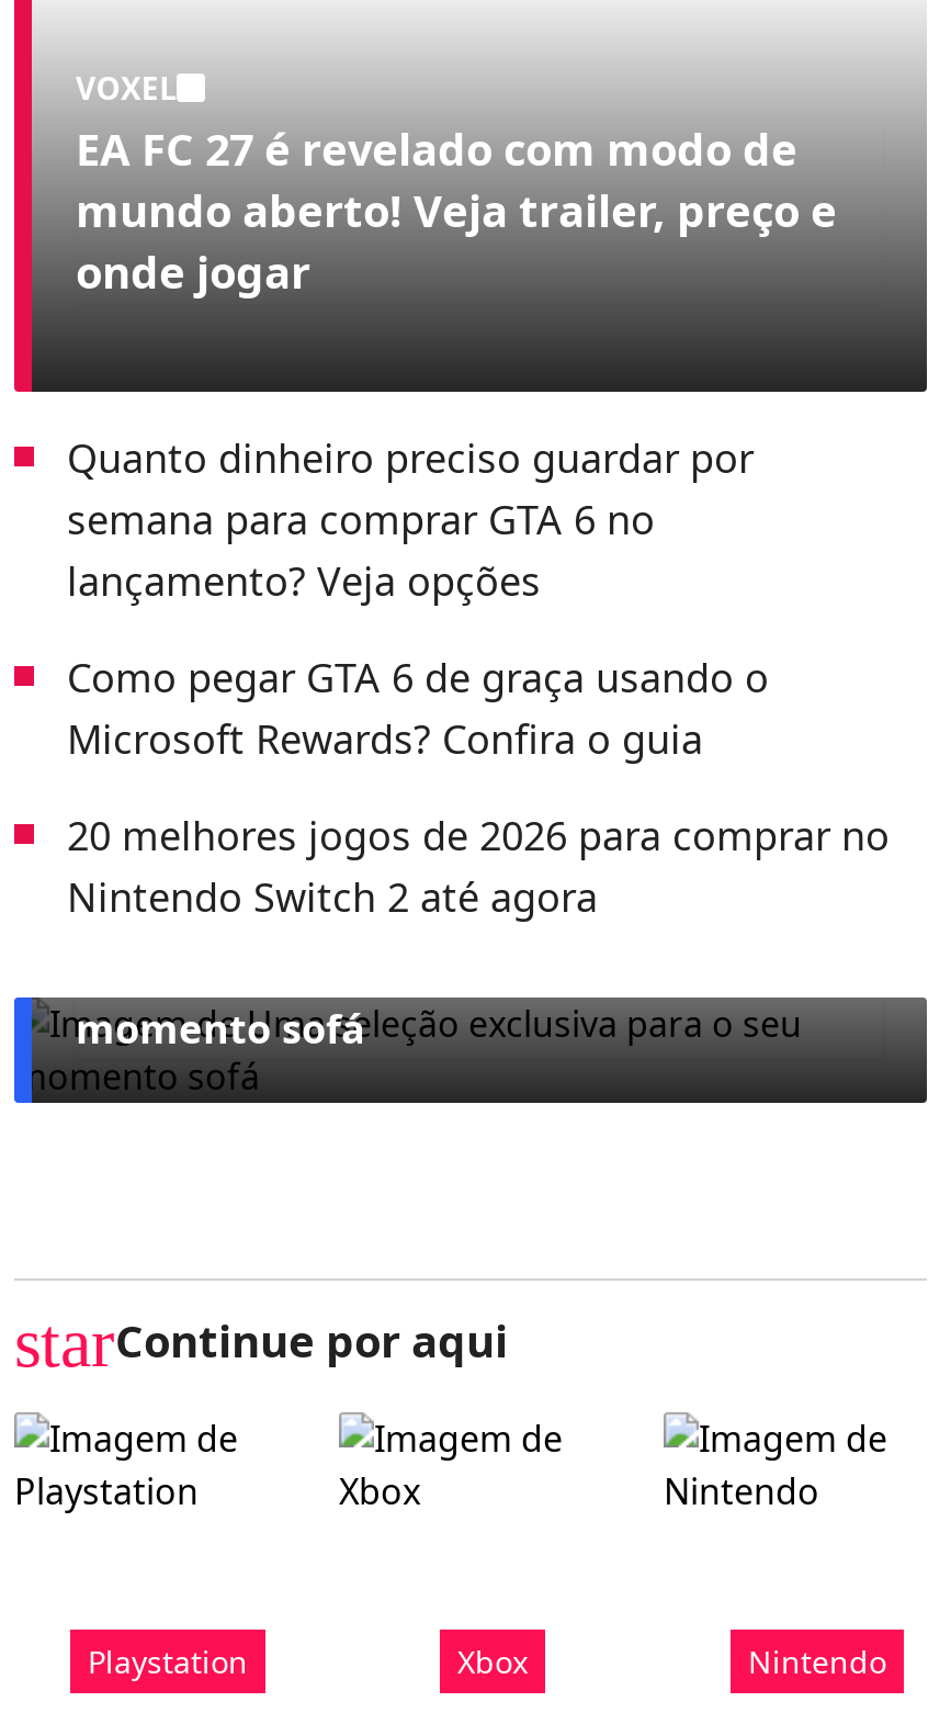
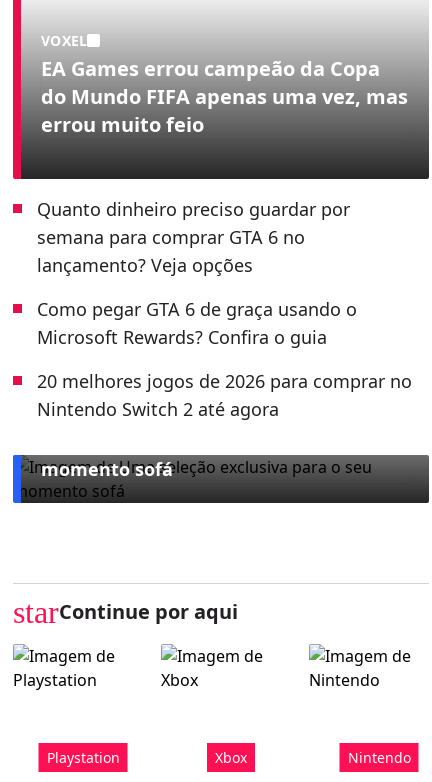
- EA FC 27 é revelado com modo de
- mundo aberto! Veja trailer, preço e
- onde jogar
+ EA Games errou campeão da Copa
+ do Mundo FIFA apenas uma vez, mas
+ errou muito feio
